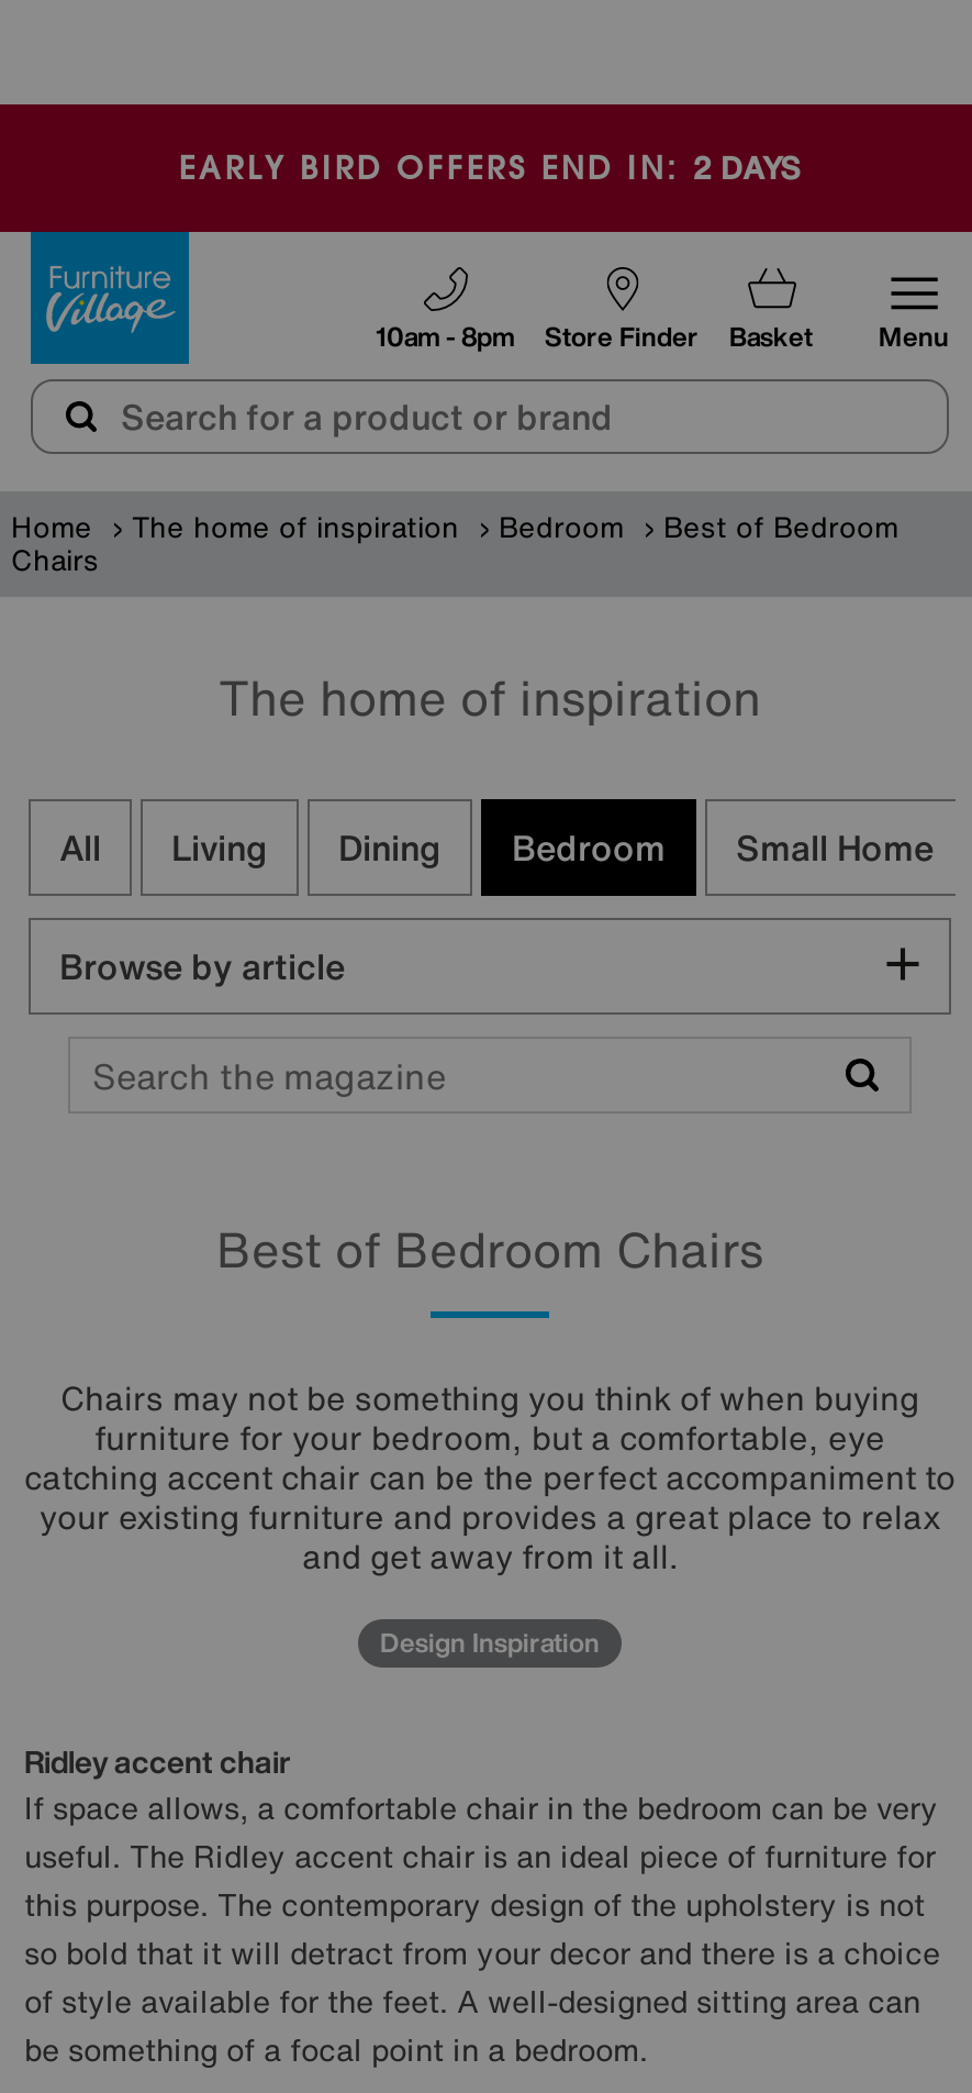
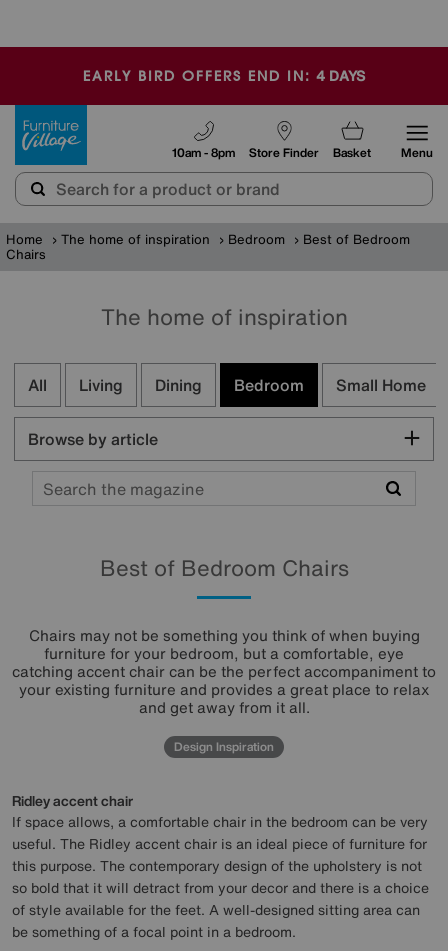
- EARLY BIRD OFFERS END IN: 2 DAYS
+ EARLY BIRD OFFERS END IN: 4 DAYS
